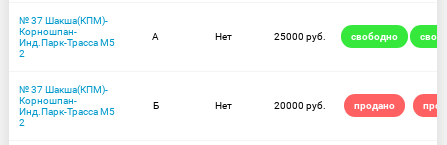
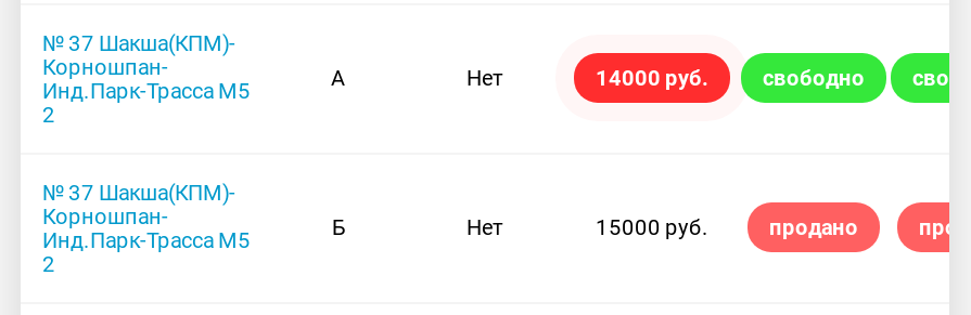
- 25000 руб.
+ 14000 руб.

- 20000 руб.
+ 15000 руб.
